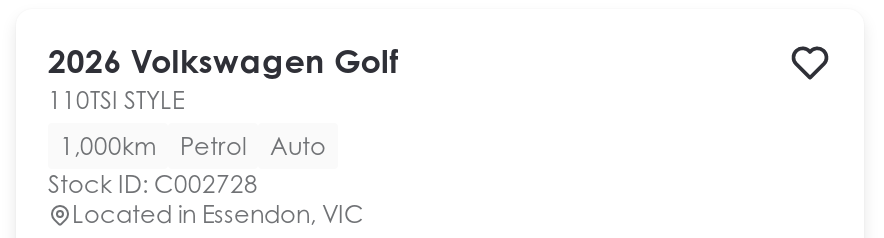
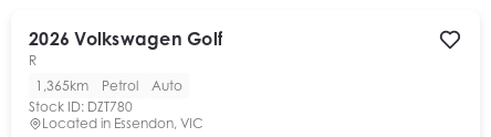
- 110TSI STYLE
+ R

- 1,000km Petrol Auto
+ 1,365km Petrol Auto

- Stock ID: C002728
+ Stock ID: DZT780
